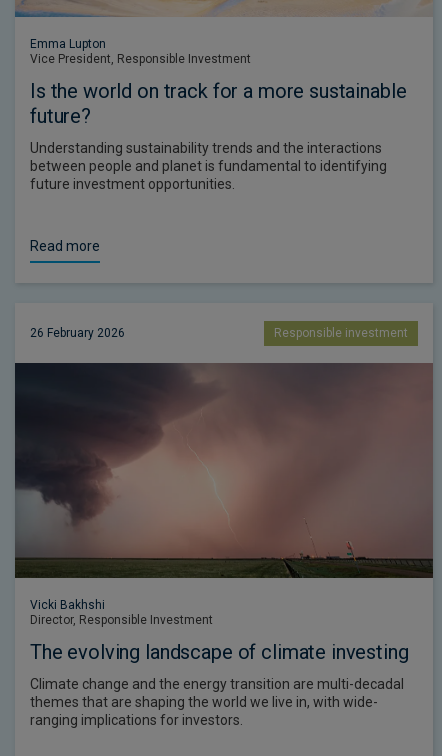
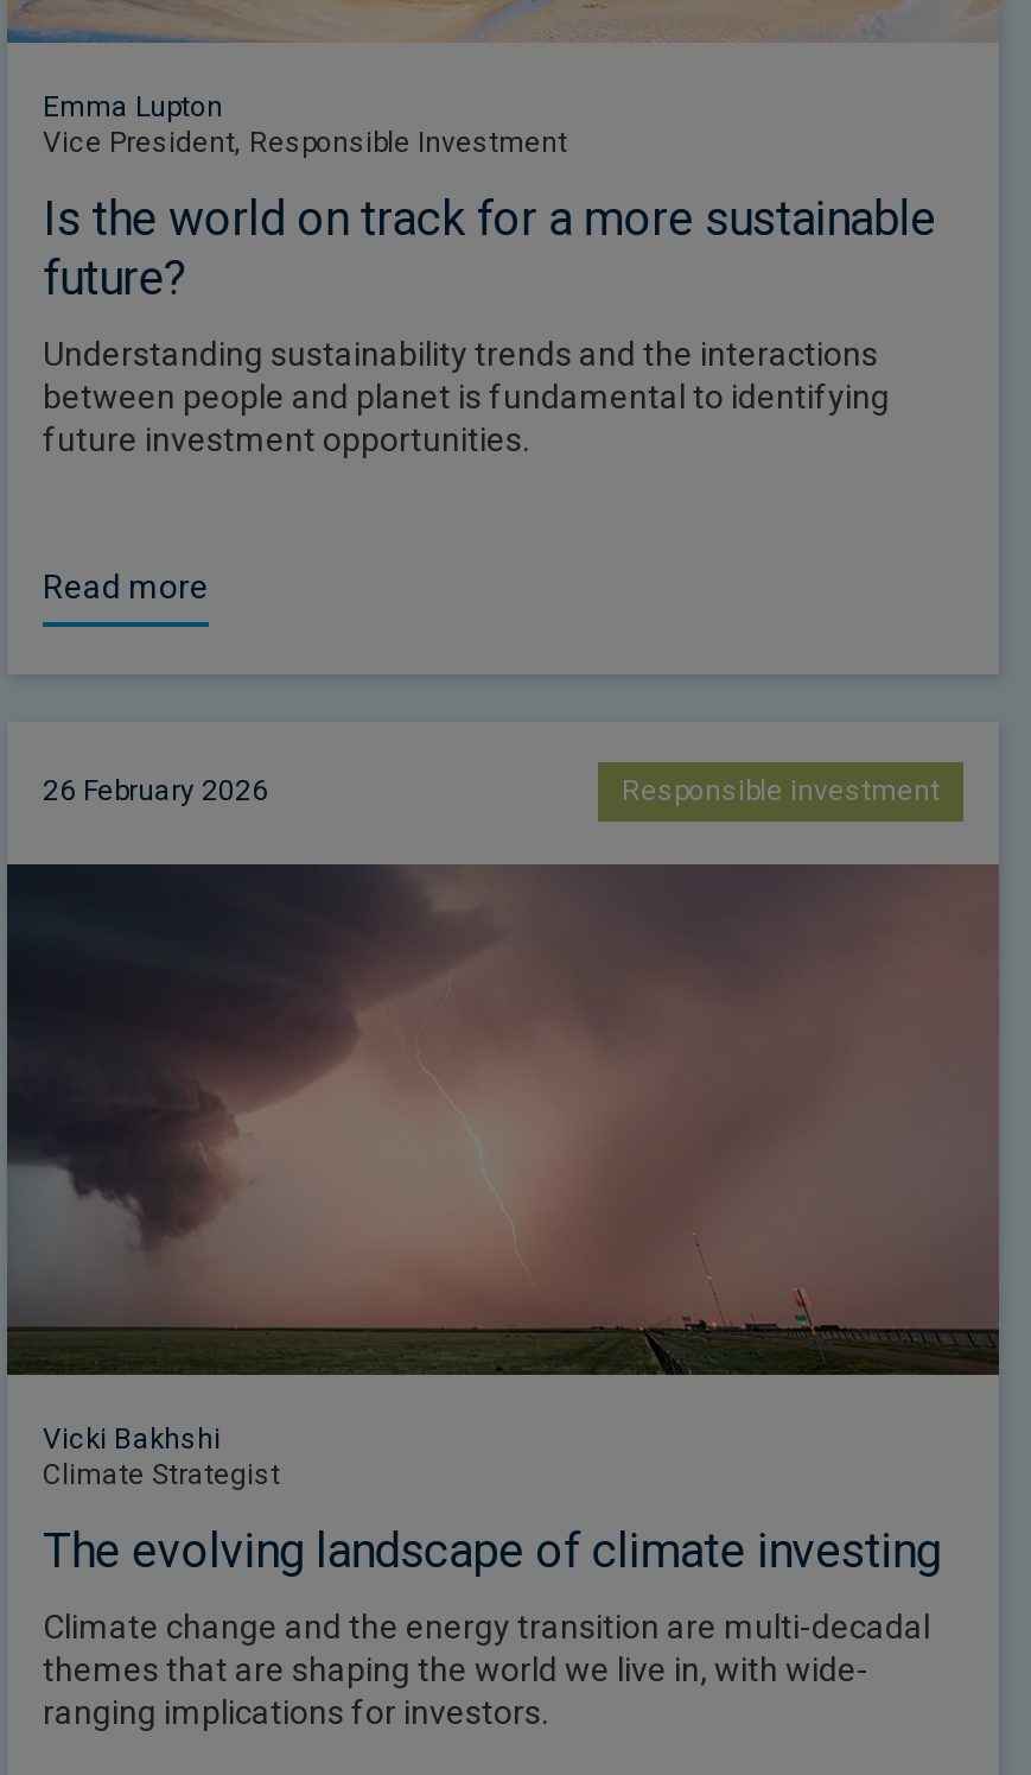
- Director, Responsible Investment
+ Climate Strategist
